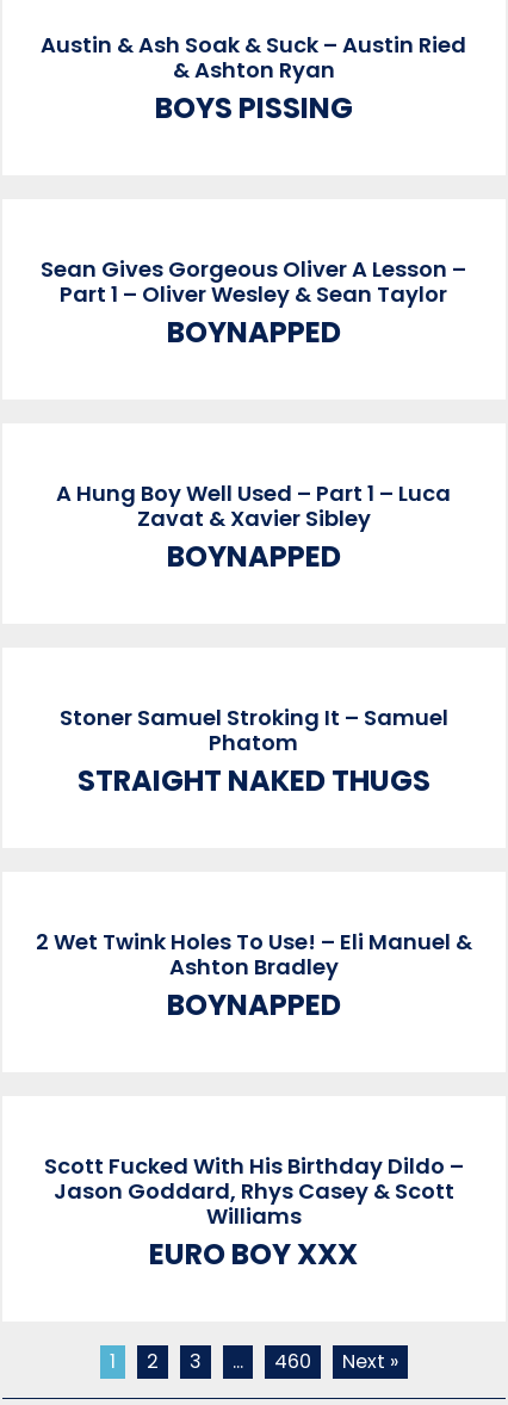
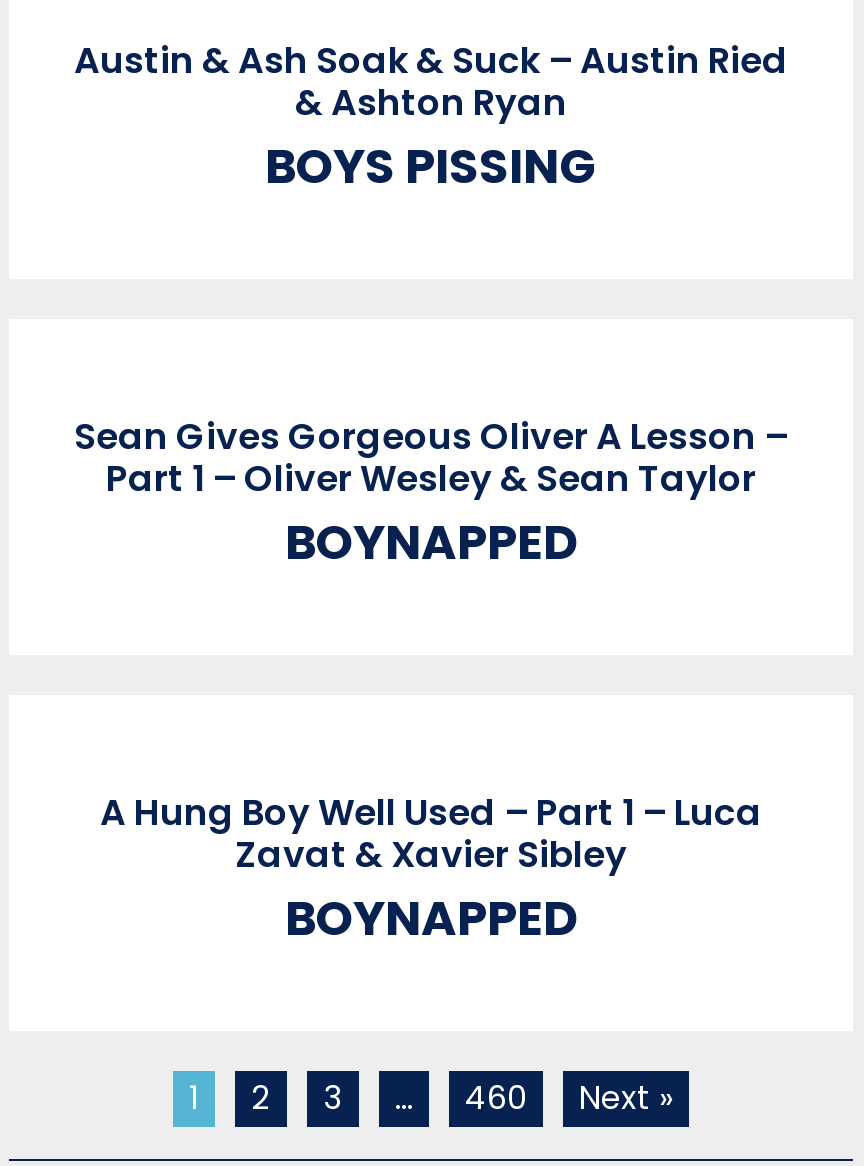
- Stoner Samuel Stroking It – Samuel
- Phatom
- STRAIGHT NAKED THUGS

- 2 Wet Twink Holes To Use! – Eli Manuel &
- Ashton Bradley
- BOYNAPPED

- Scott Fucked With His Birthday Dildo –
- Jason Goddard, Rhys Casey & Scott
- Williams
- EURO BOY XXX
